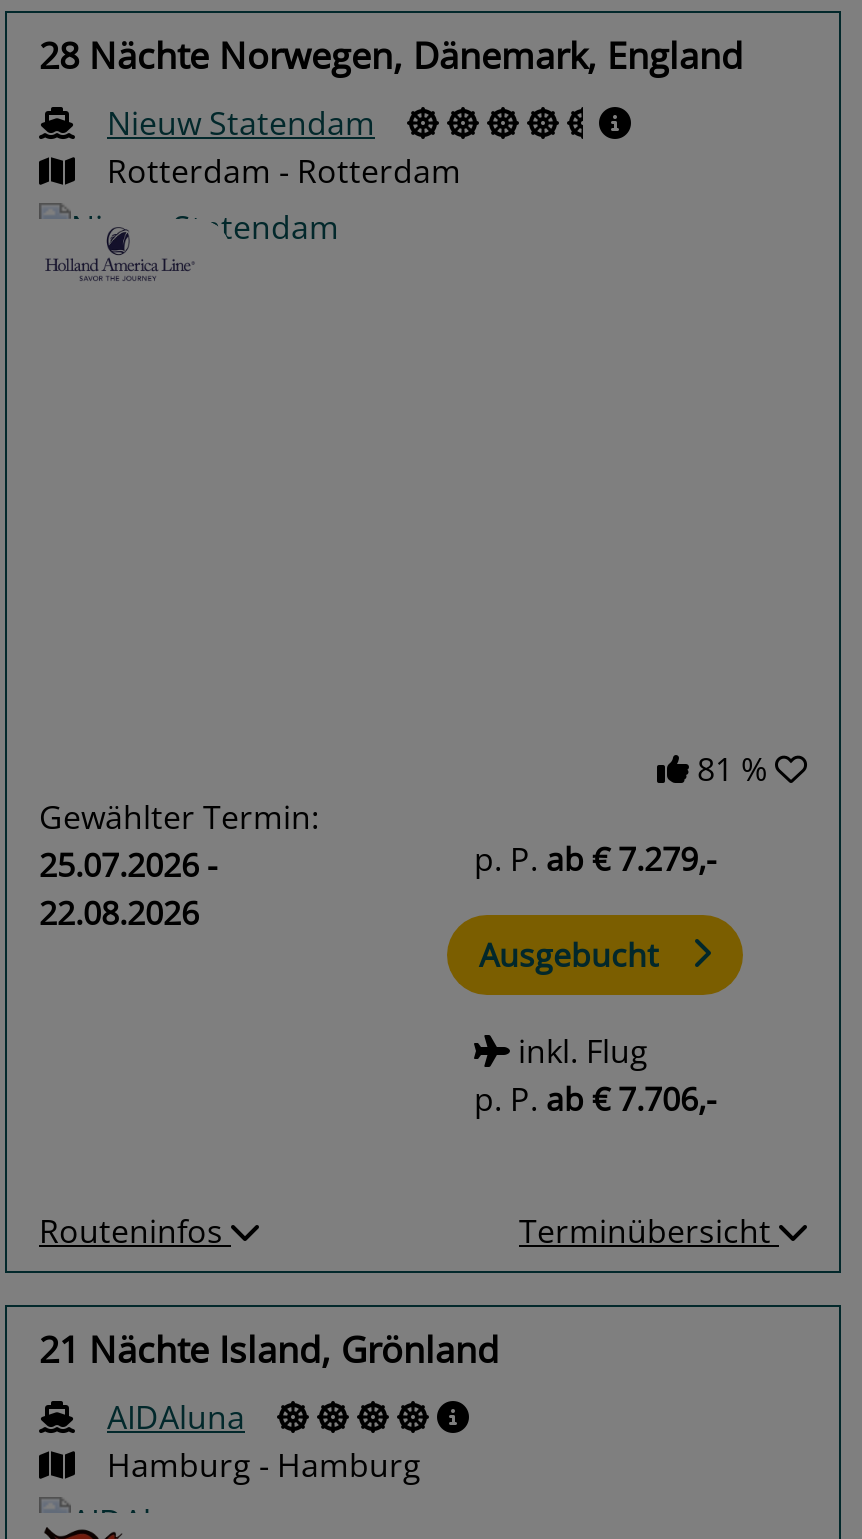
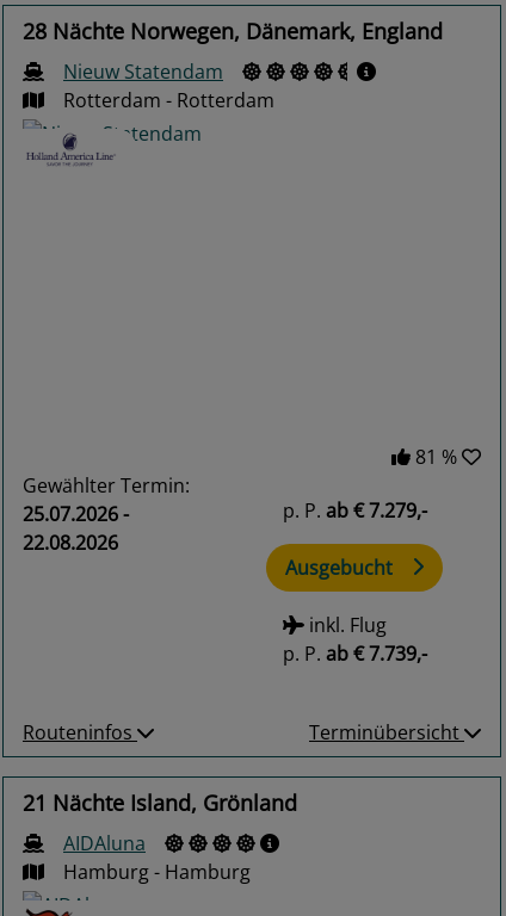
- p. P. ab € 7.706,-
+ p. P. ab € 7.739,-
